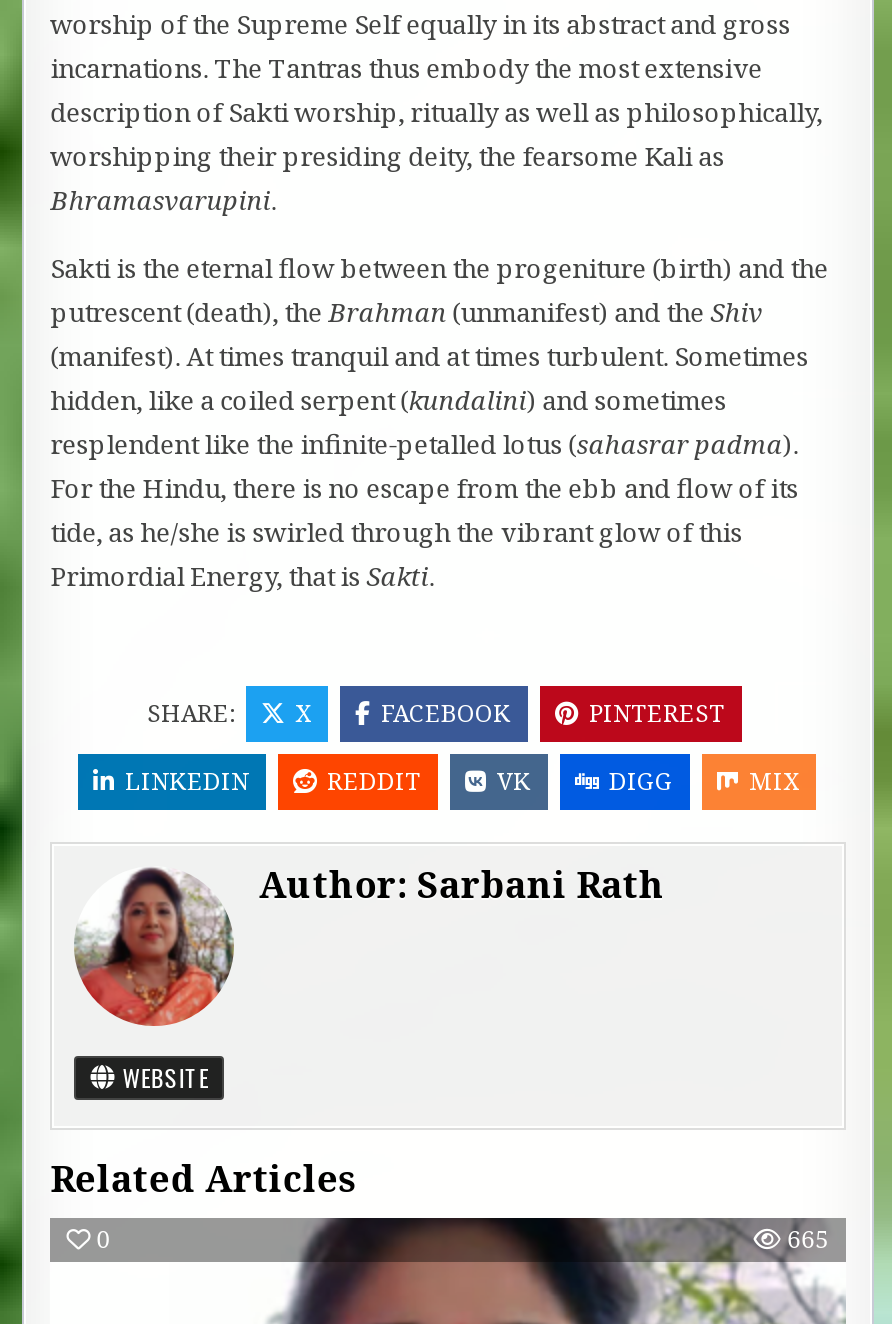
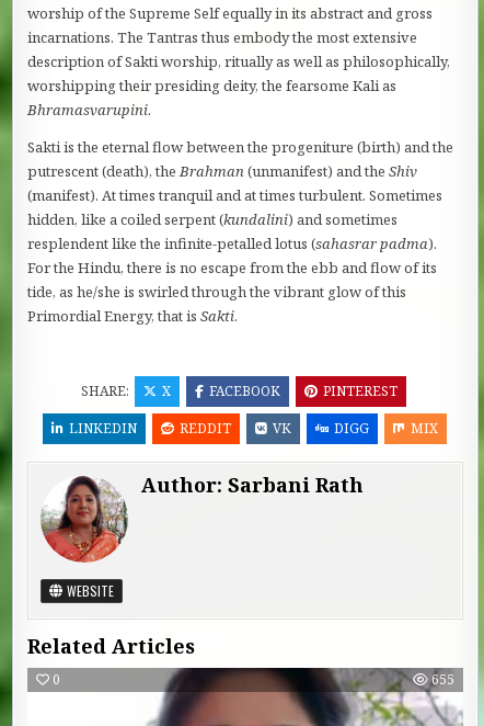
- 665
+ 655
